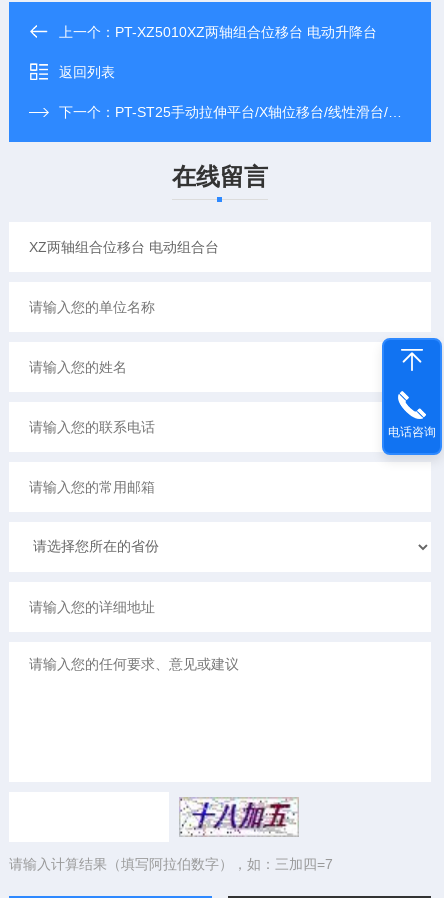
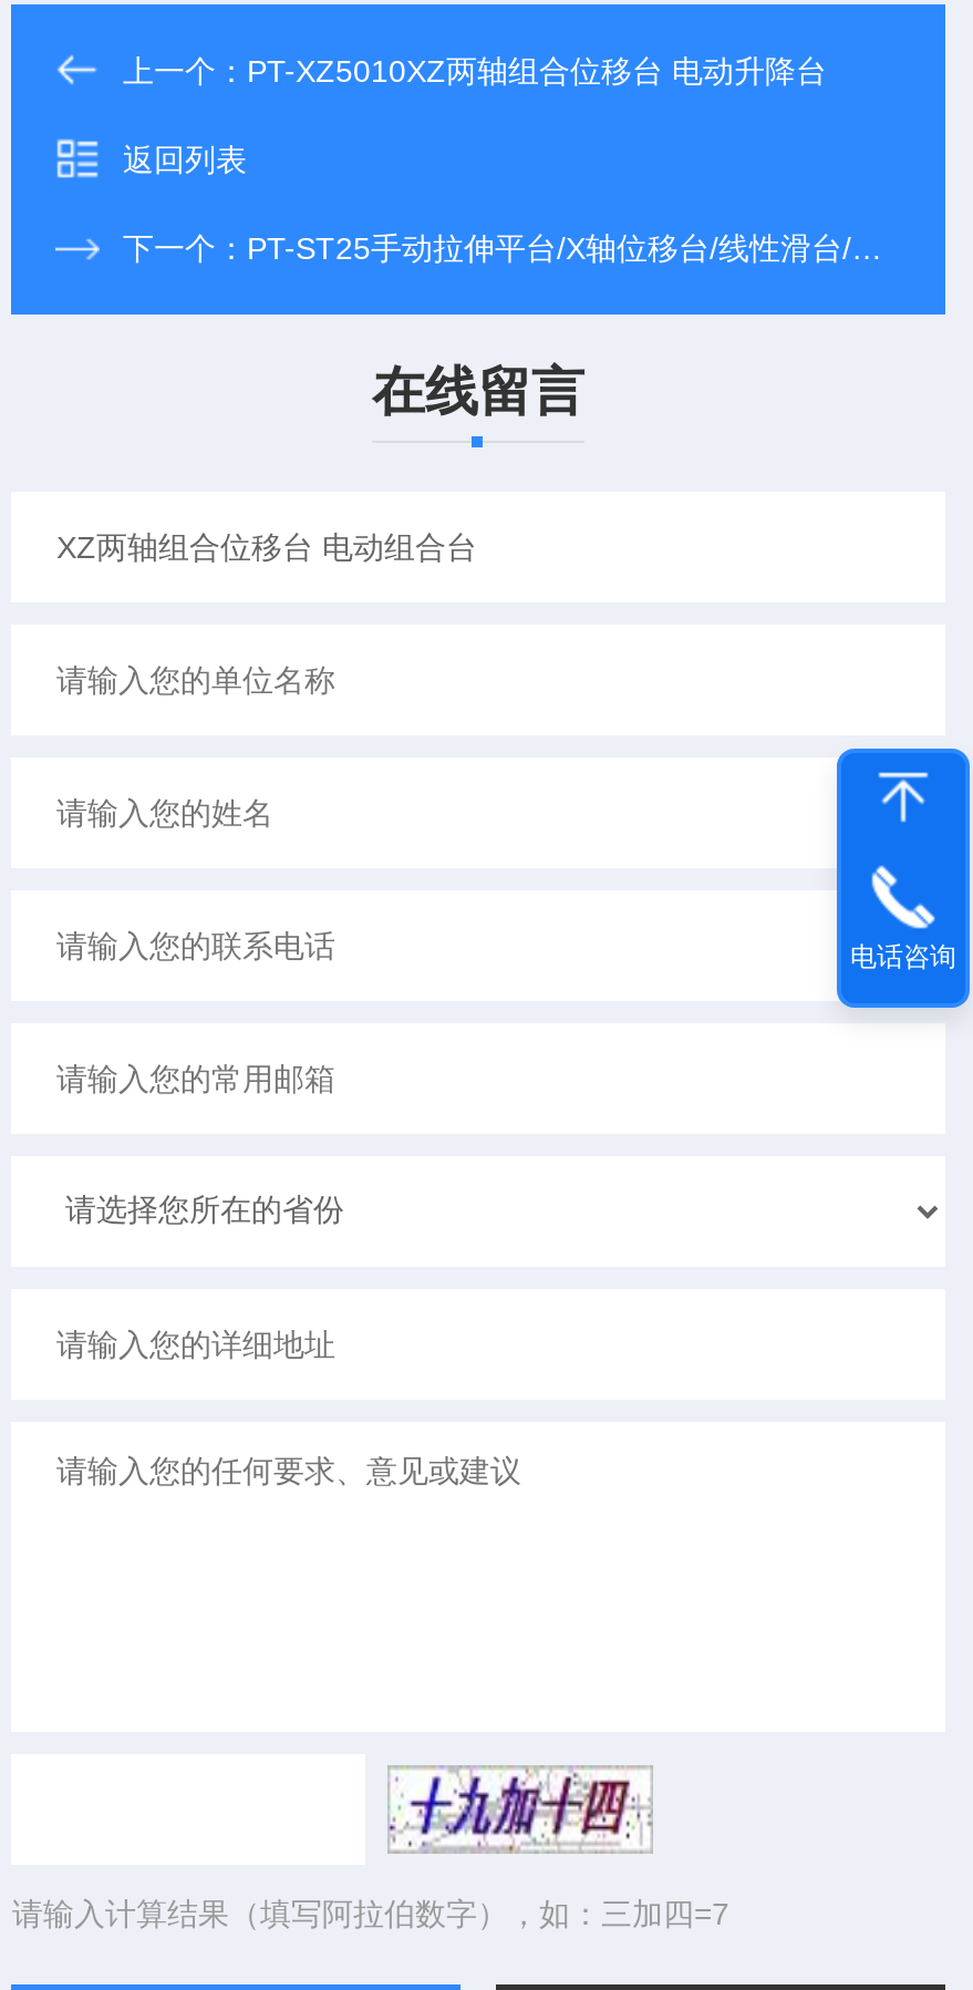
- [image]
+ [image]
